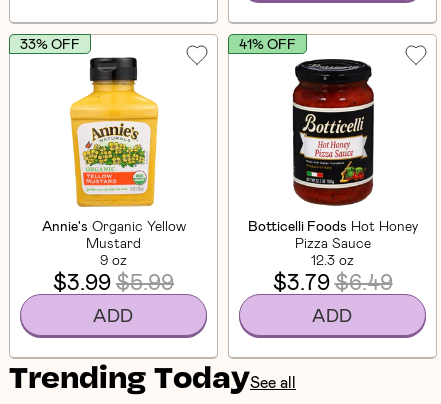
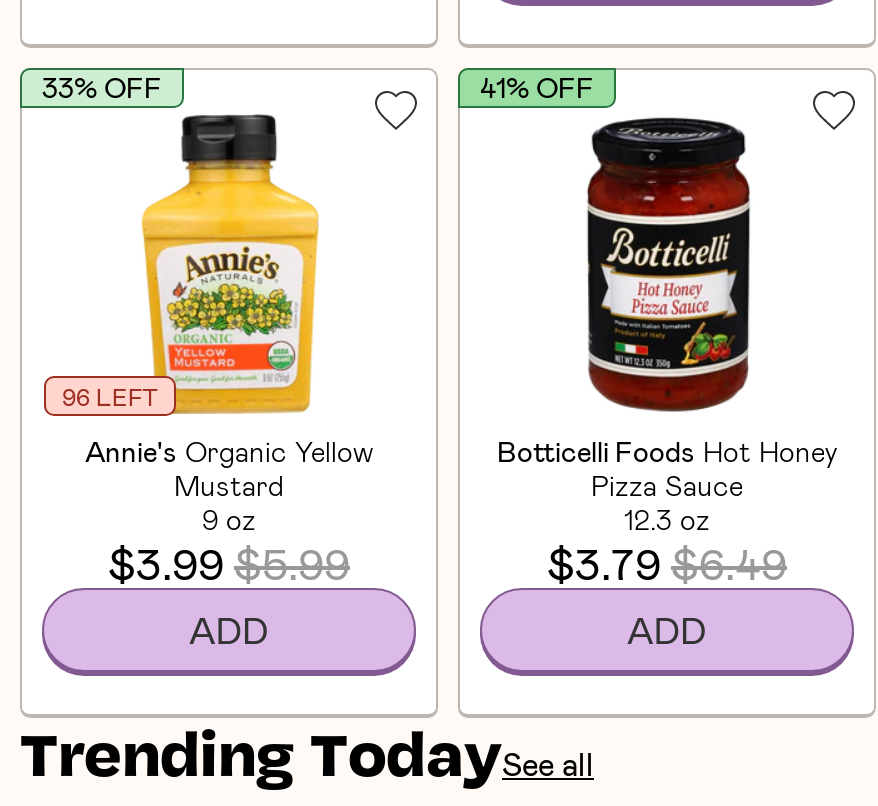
+ 96 LEFT
